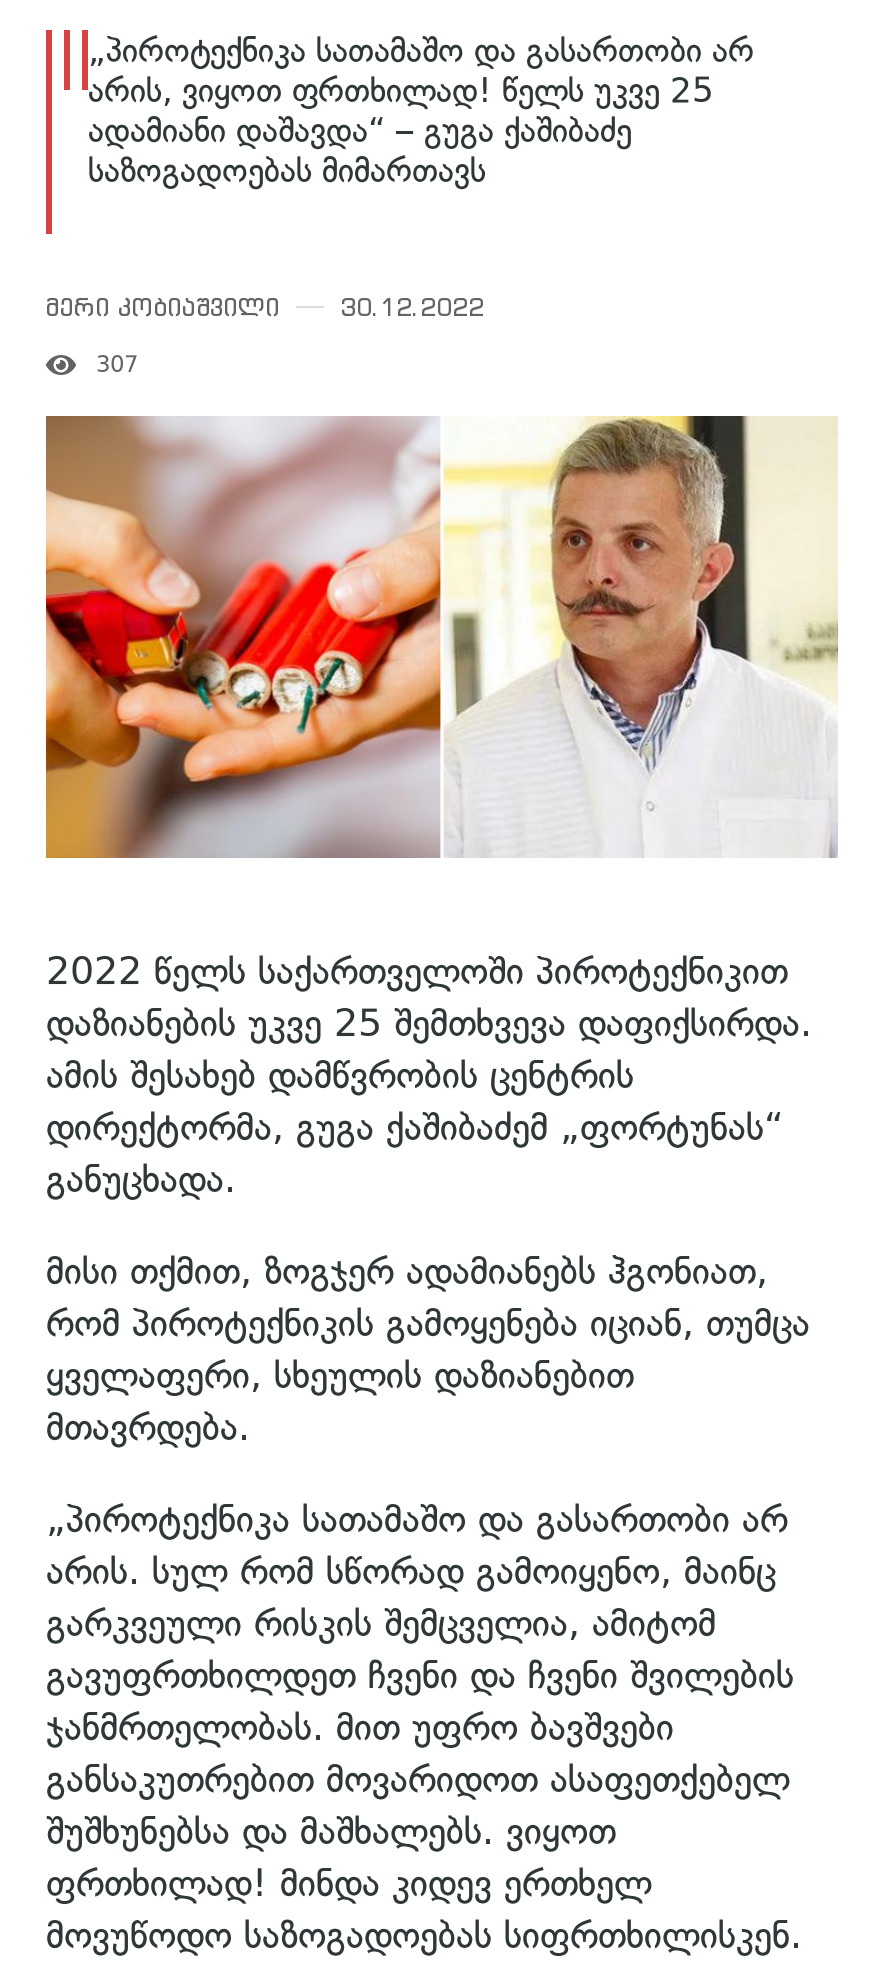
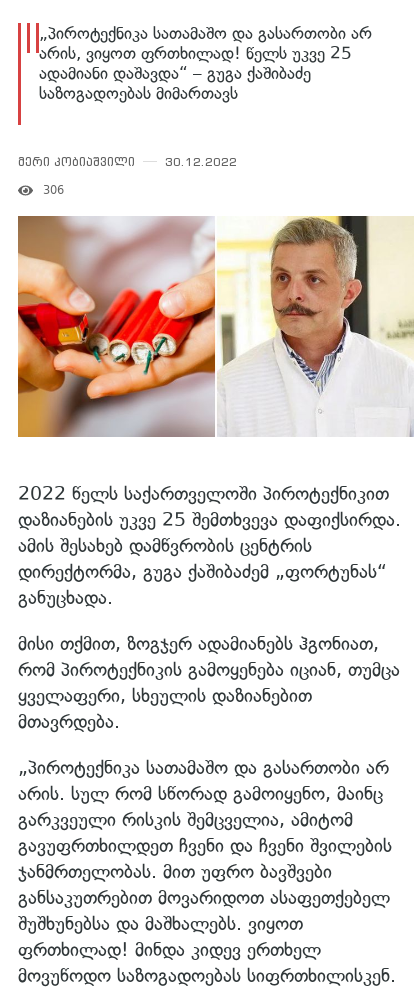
- 307
+ 306
